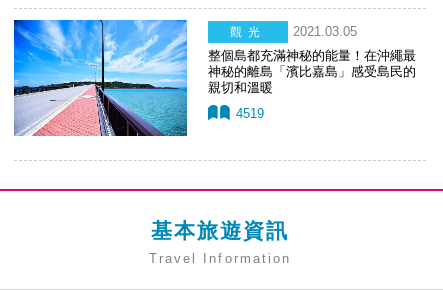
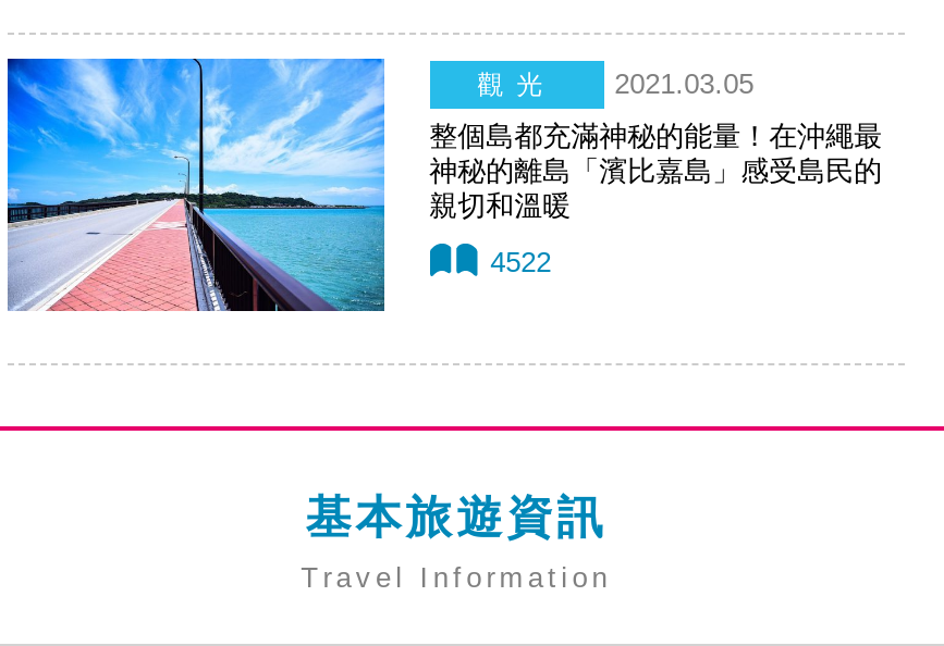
- 4519
+ 4522
